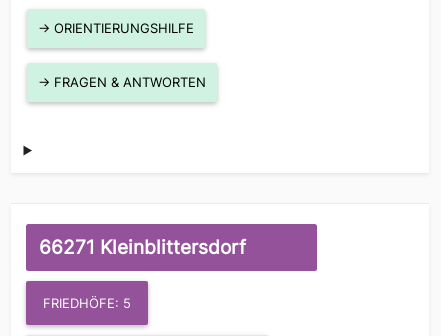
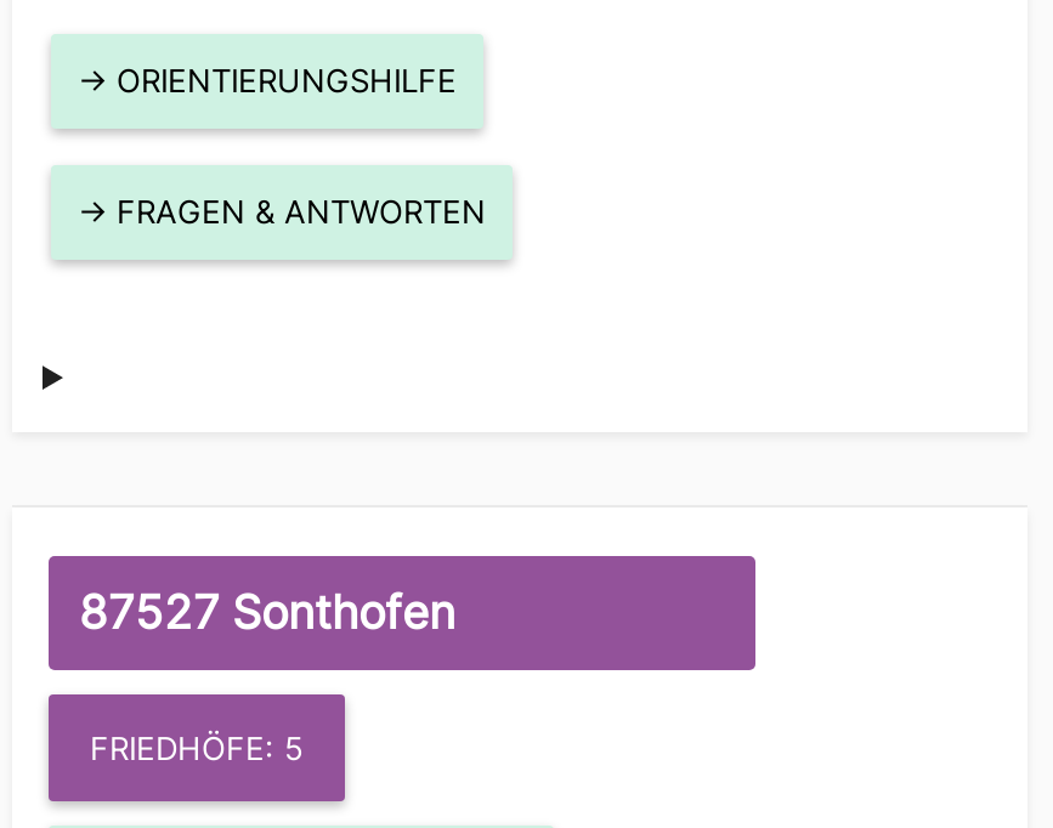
- 66271 Kleinblittersdorf
+ 87527 Sonthofen
